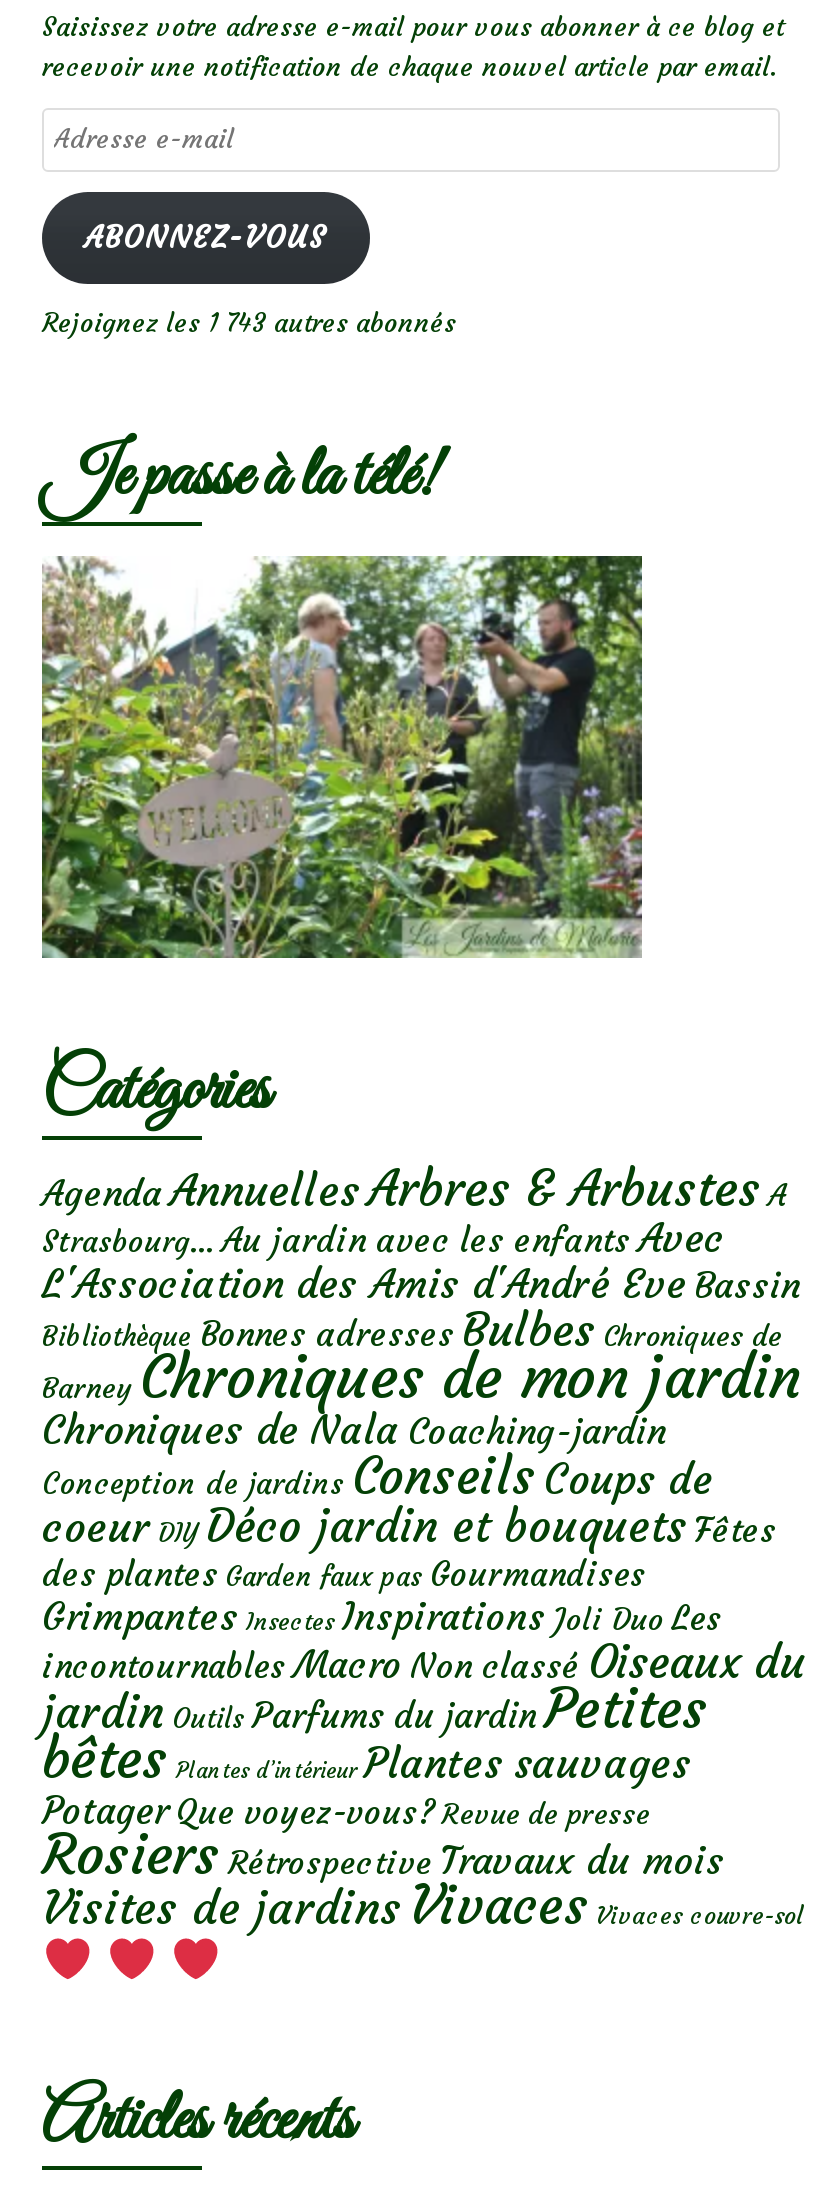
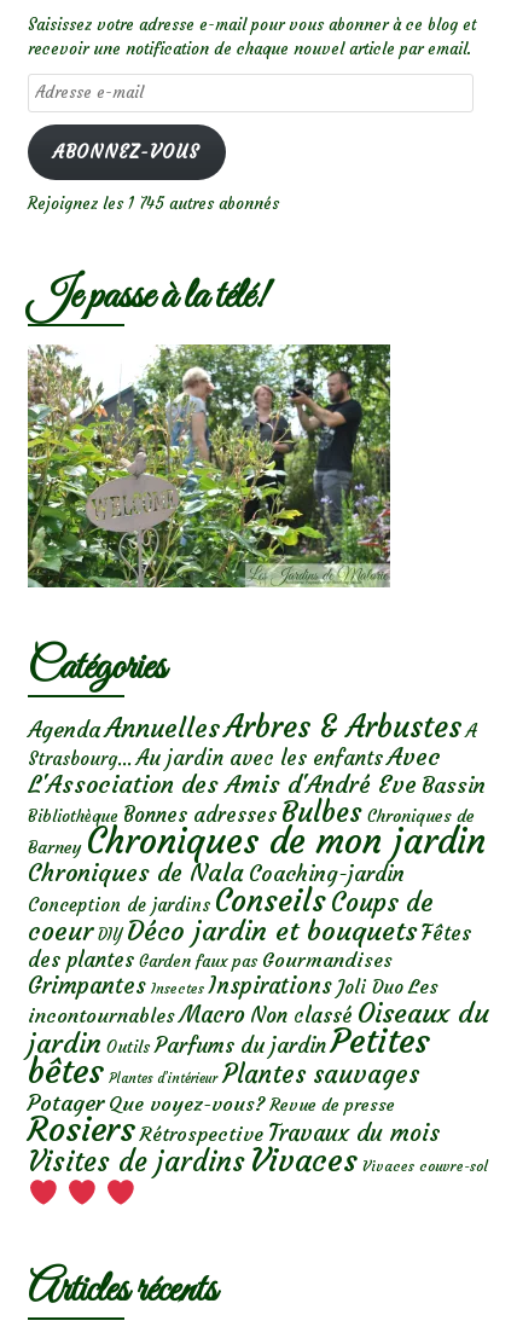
- Rejoignez les 1 743 autres abonnés
+ Rejoignez les 1 745 autres abonnés
